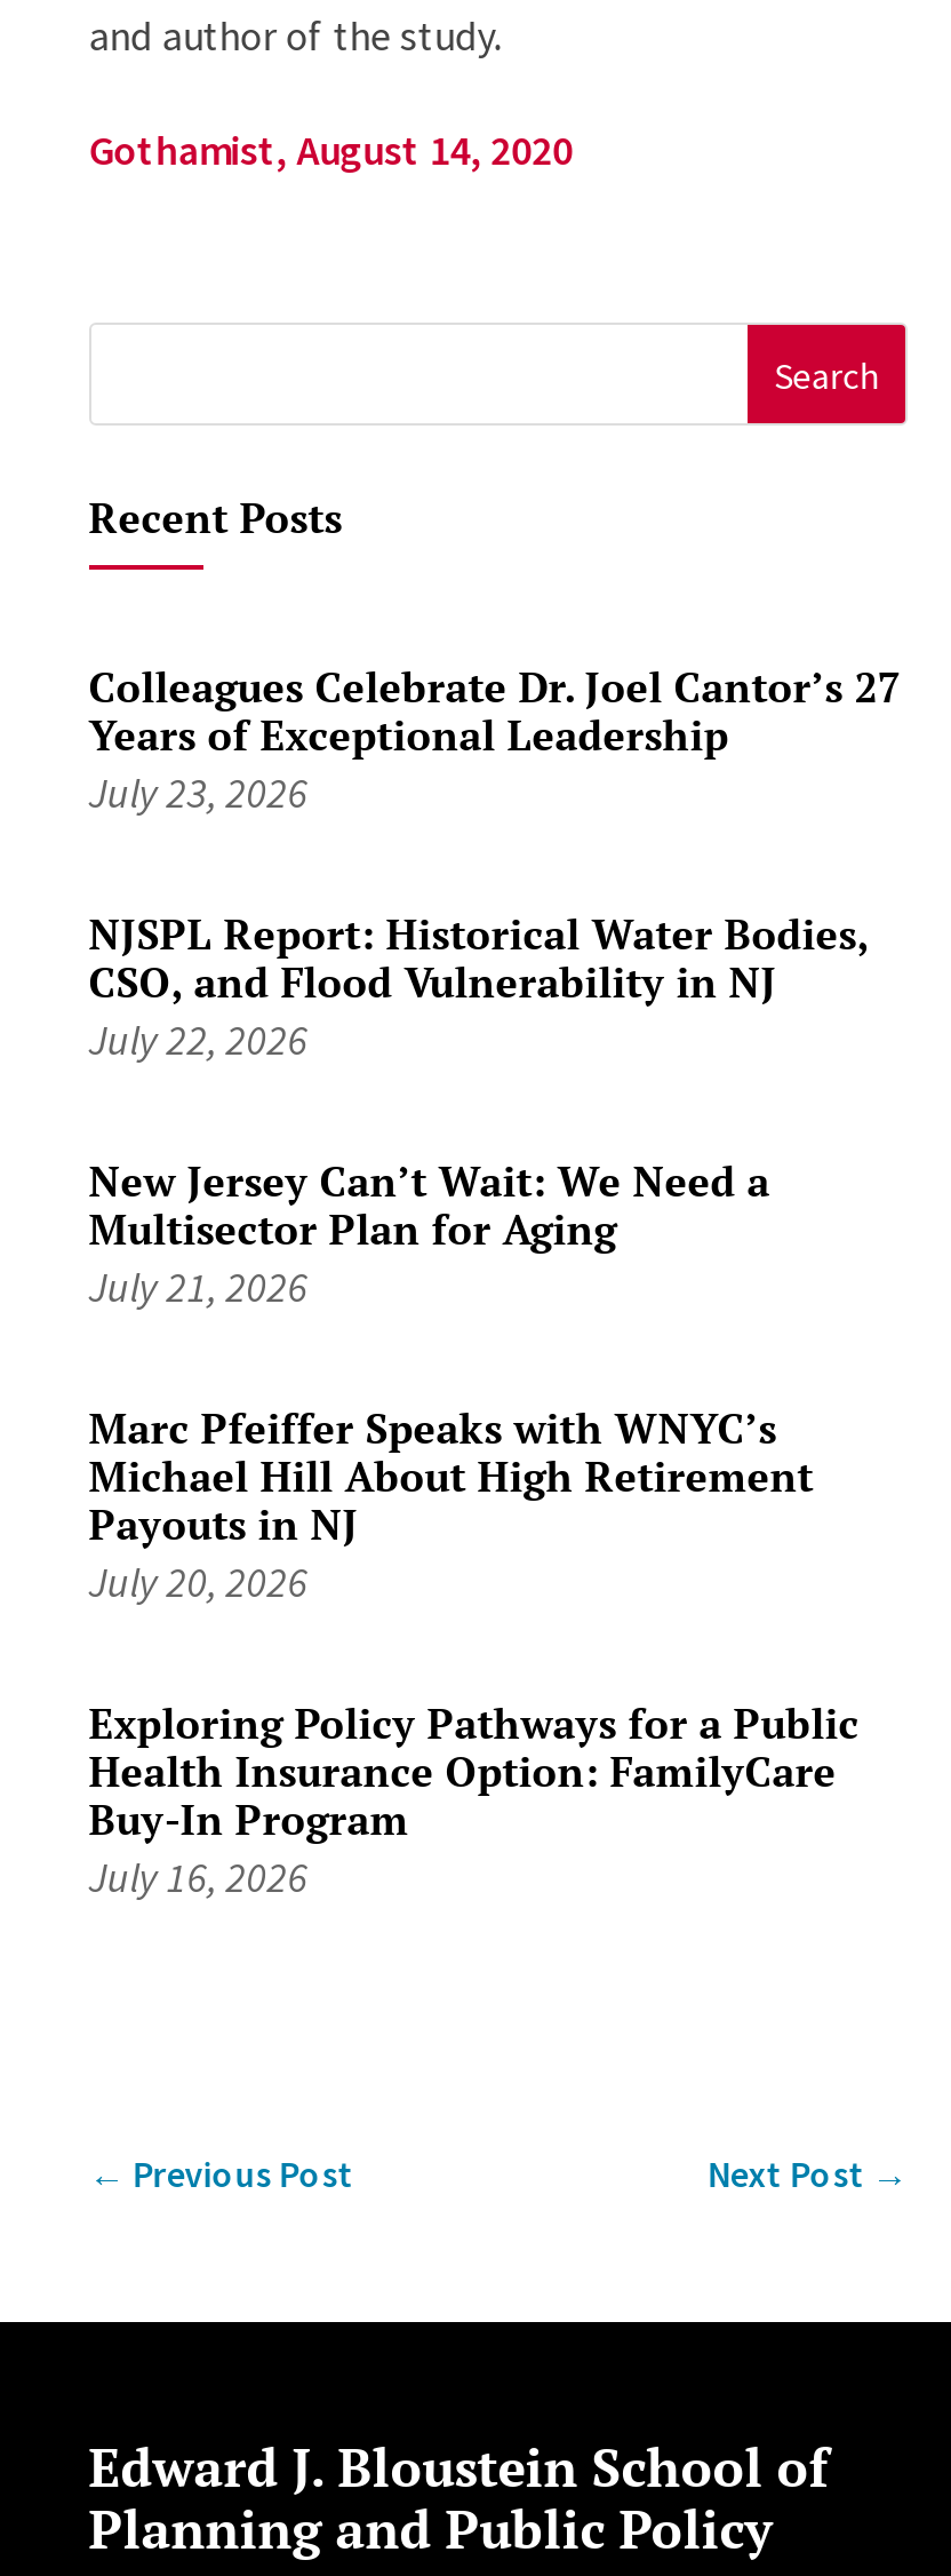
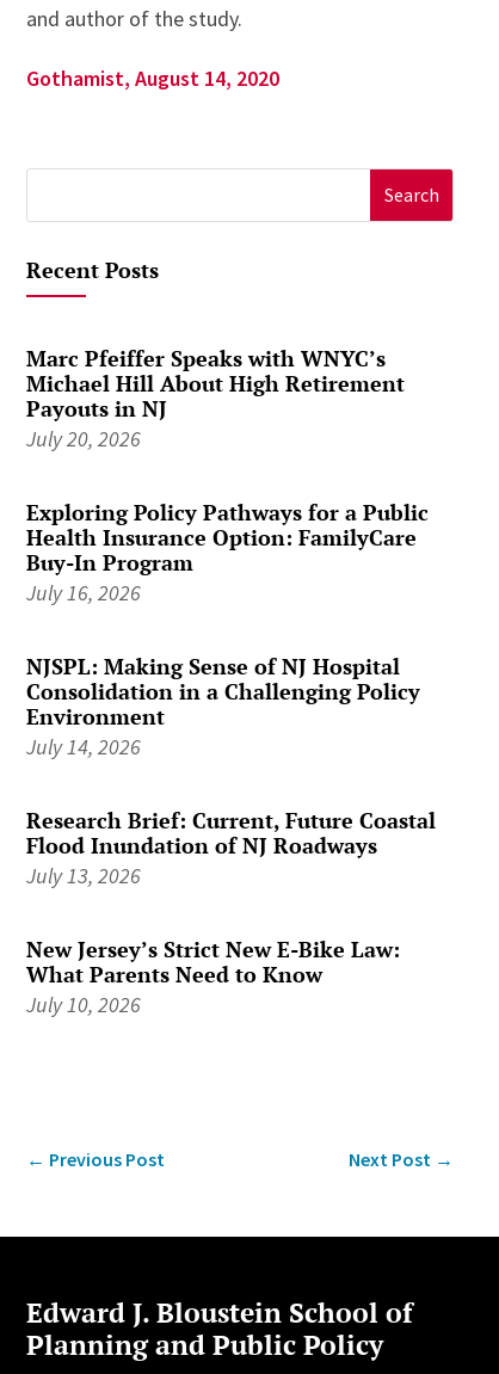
- Colleagues Celebrate Dr. Joel Cantor’s 27
- Years of Exceptional Leadership
- July 23, 2026
- NJSPL Report: Historical Water Bodies,
- CSO, and Flood Vulnerability in NJ
- July 22, 2026
- New Jersey Can’t Wait: We Need a
- Multisector Plan for Aging
- July 21, 2026

moved up: Marc Pfeiffer Speaks with WNYC’s | Michael Hill About High Retirement | Payouts in NJ | July 20, 2026 | Exploring Policy Pathways for a Public | Health Insurance Option: FamilyCare | Buy-In Program | July 16, 2026

+ NJSPL: Making Sense of NJ Hospital
+ Consolidation in a Challenging Policy
+ Environment
+ July 14, 2026
+ Research Brief: Current, Future Coastal
+ Flood Inundation of NJ Roadways
+ July 13, 2026
+ New Jersey’s Strict New E-Bike Law:
+ What Parents Need to Know
+ July 10, 2026
